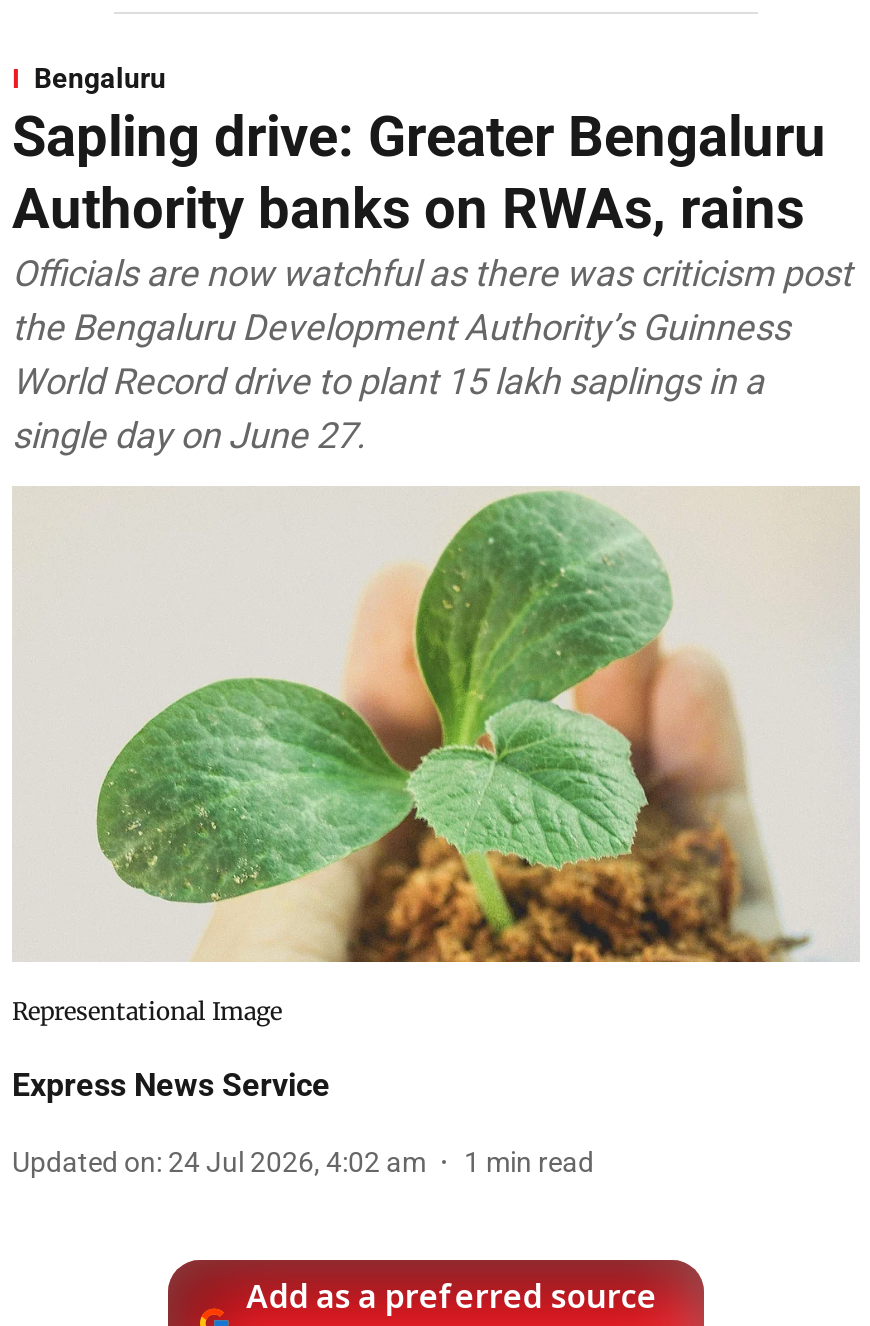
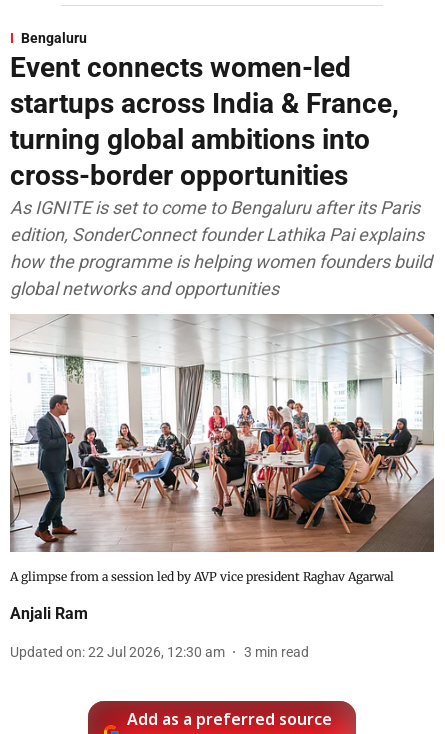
- Sapling drive: Greater Bengaluru
- Authority banks on RWAs, rains
- Officials are now watchful as there was criticism post
- the Bengaluru Development Authority’s Guinness
- World Record drive to plant 15 lakh saplings in a
- single day on June 27.
+ Event connects women-led
+ startups across India & France,
+ turning global ambitions into
+ cross-border opportunities
+ As IGNITE is set to come to Bengaluru after its Paris
+ edition, SonderConnect founder Lathika Pai explains
+ how the programme is helping women founders build
+ global networks and opportunities

- [image]
- Representational Image
+ [image]
+ A glimpse from a session led by AVP vice president Raghav Agarwal

- Express News Service
+ Anjali Ram

- Updated on: 24 Jul 2026, 4:02 am
- 1 min read
+ Updated on: 22 Jul 2026, 12:30 am
+ 3 min read
